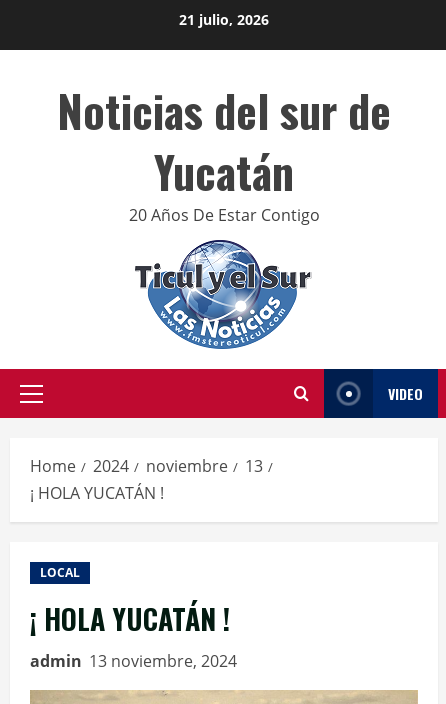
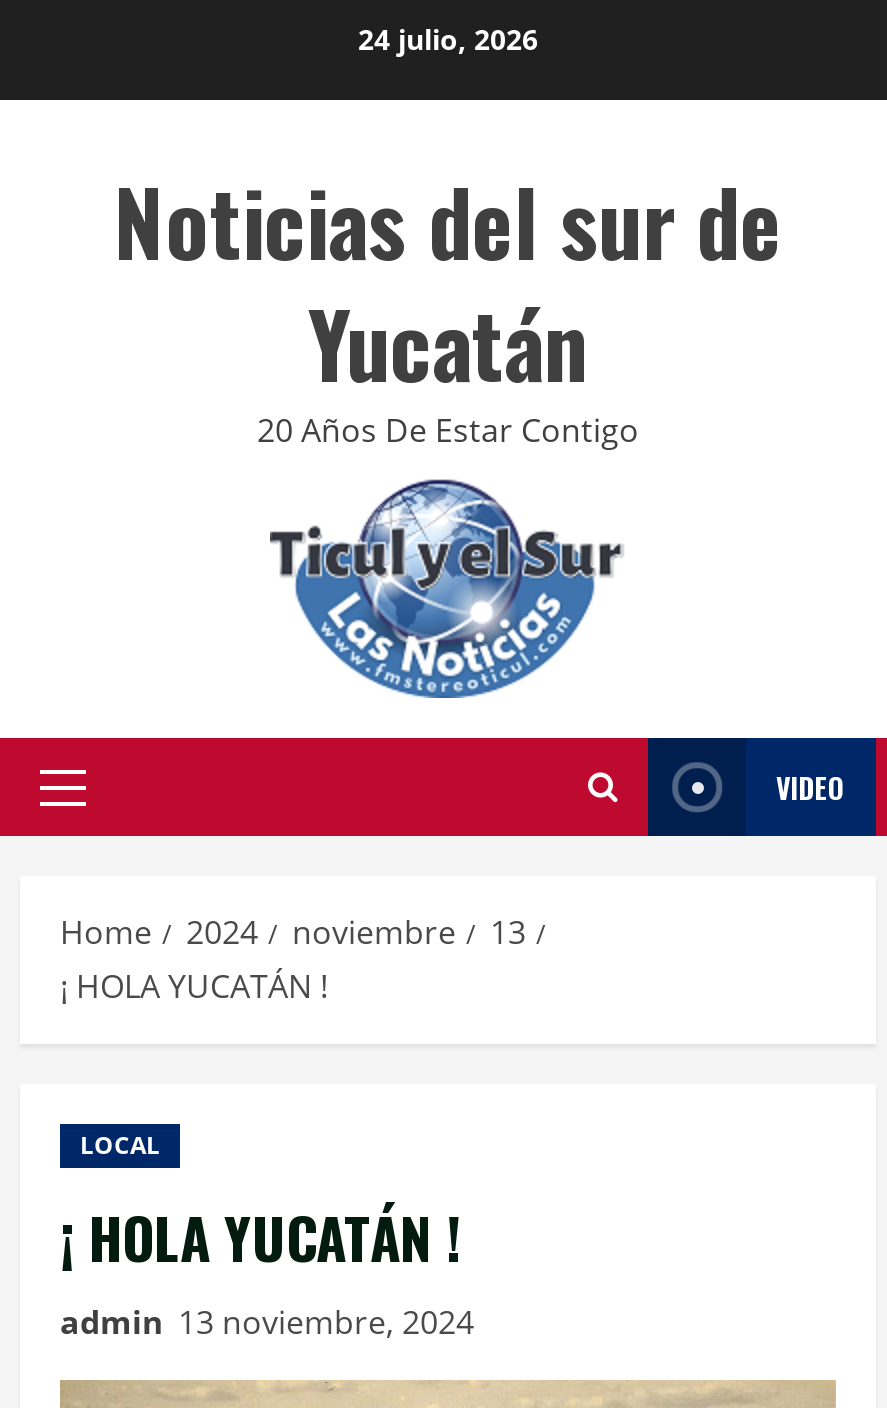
- 21 julio, 2026
+ 24 julio, 2026
